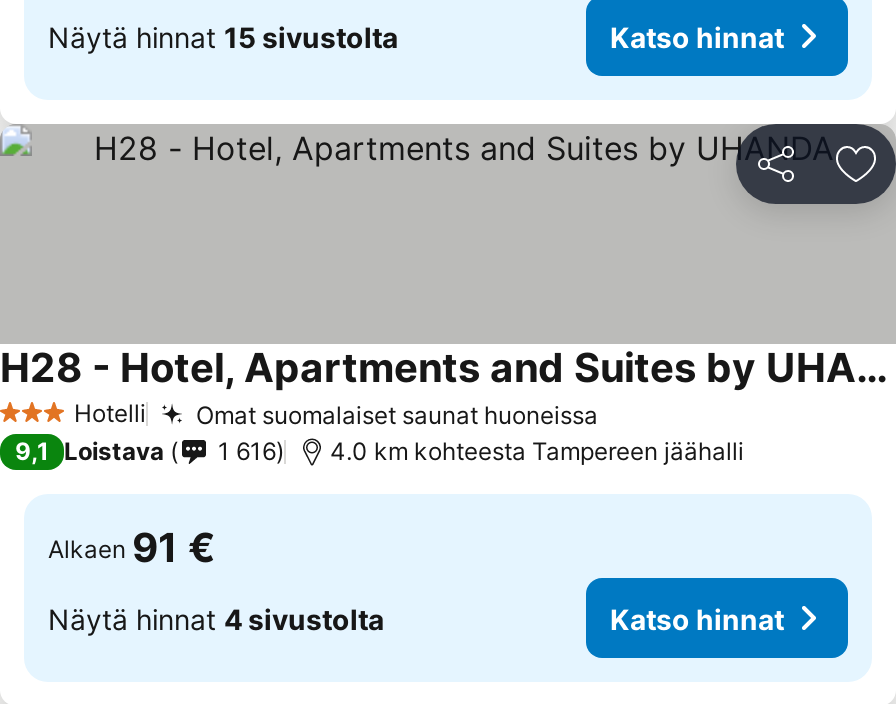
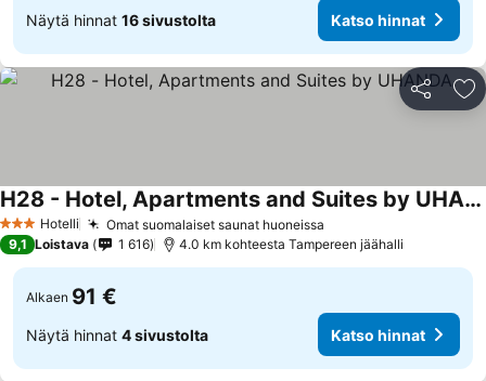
- Näytä hinnat 15 sivustolta
+ Näytä hinnat 16 sivustolta
